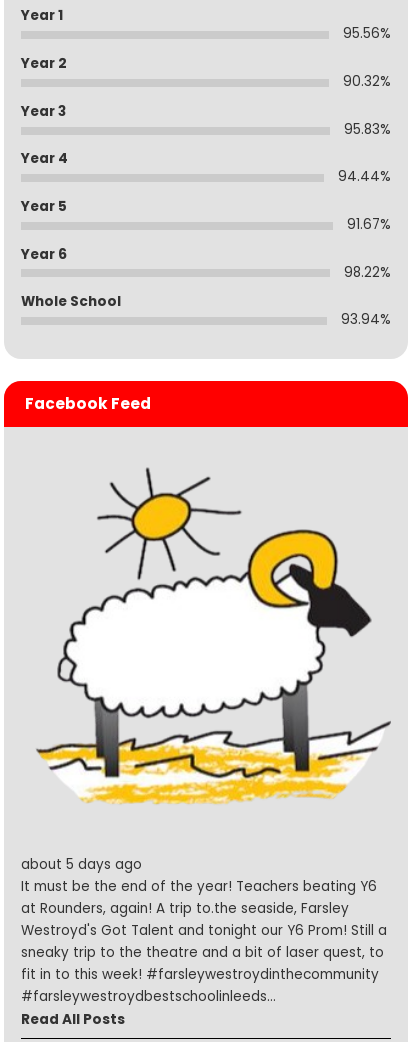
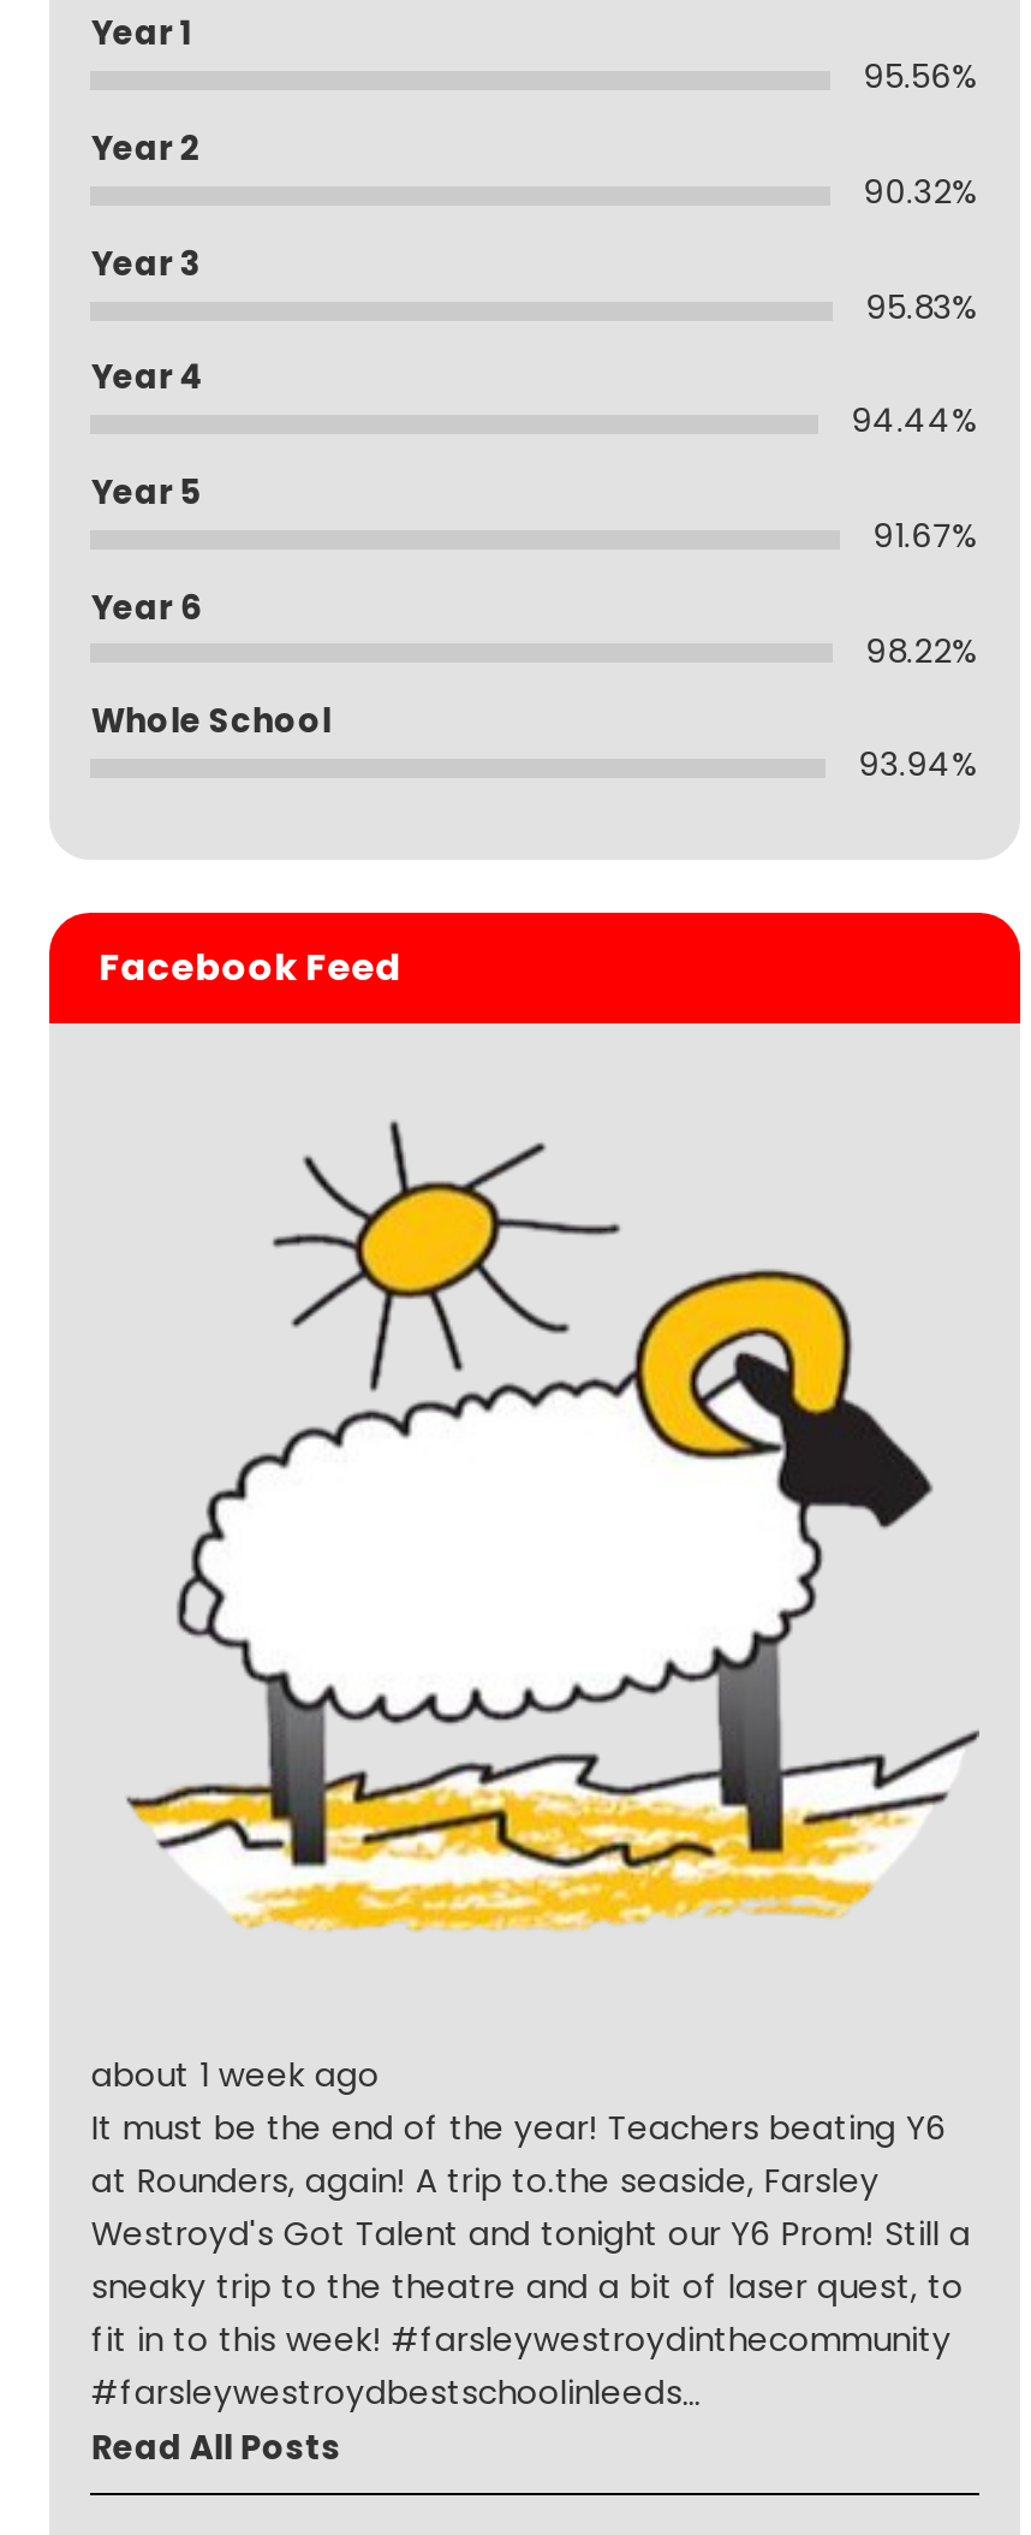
- about 5 days ago
+ about 1 week ago
